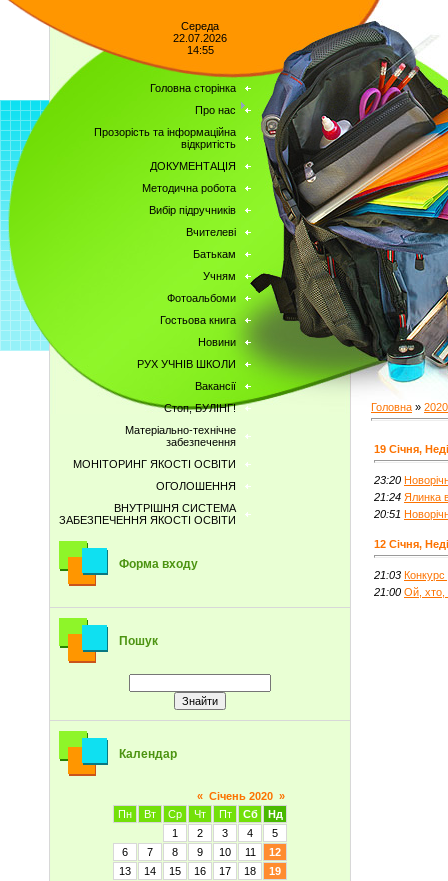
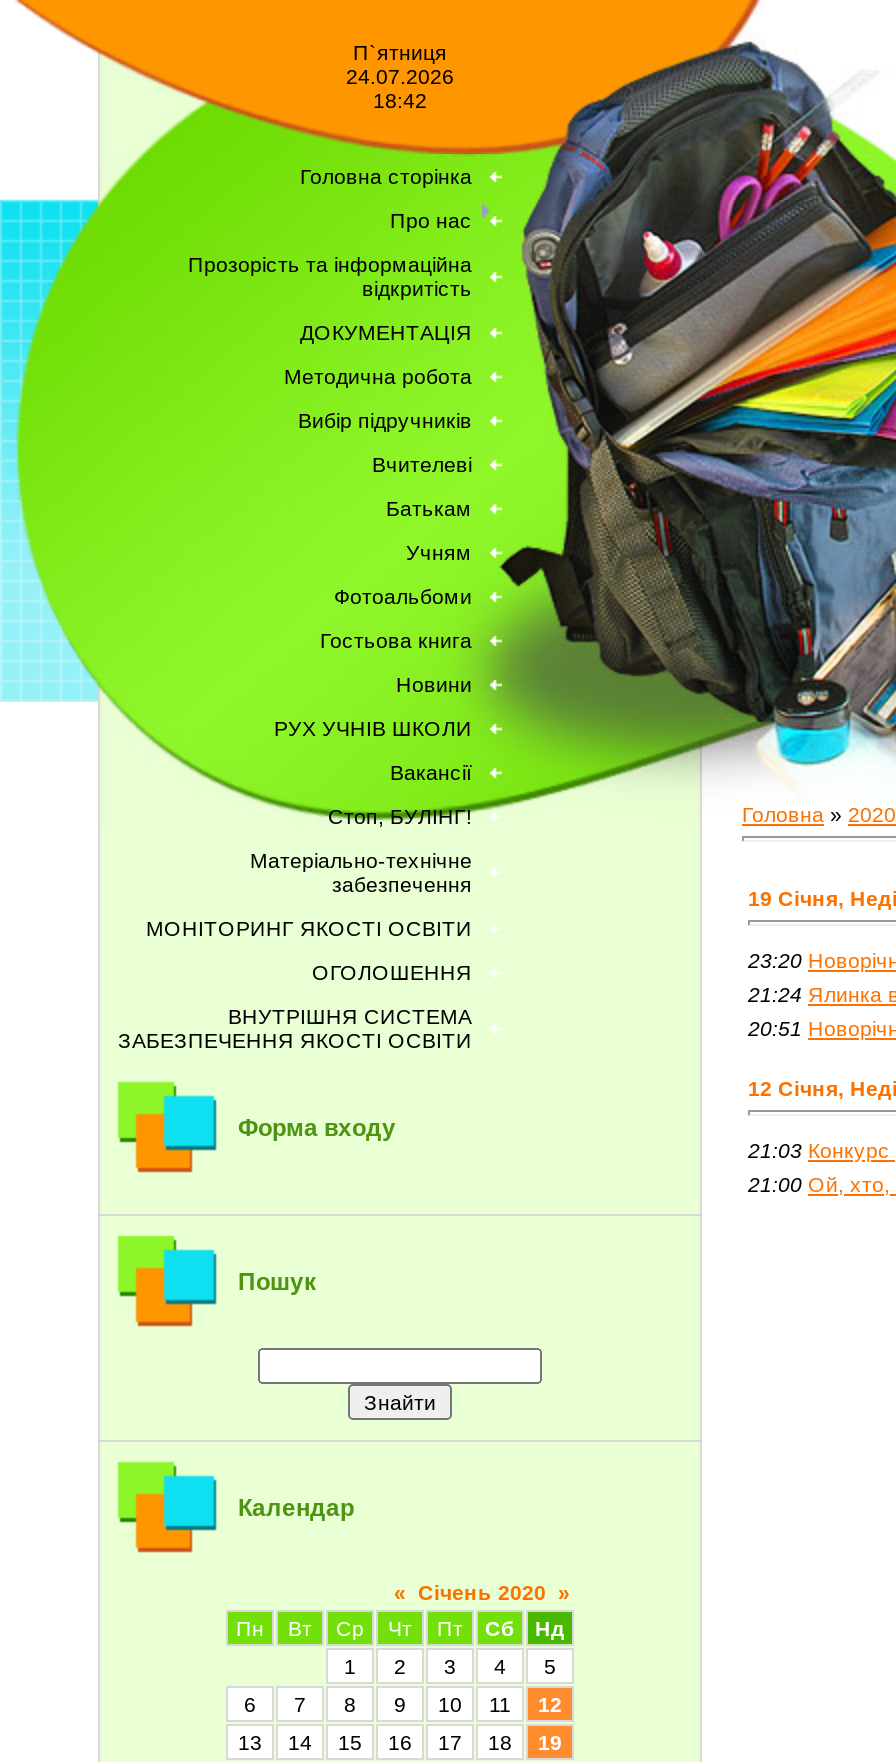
- Середа
- 22.07.2026
- 14:55
+ П`ятниця
+ 24.07.2026
+ 18:42
